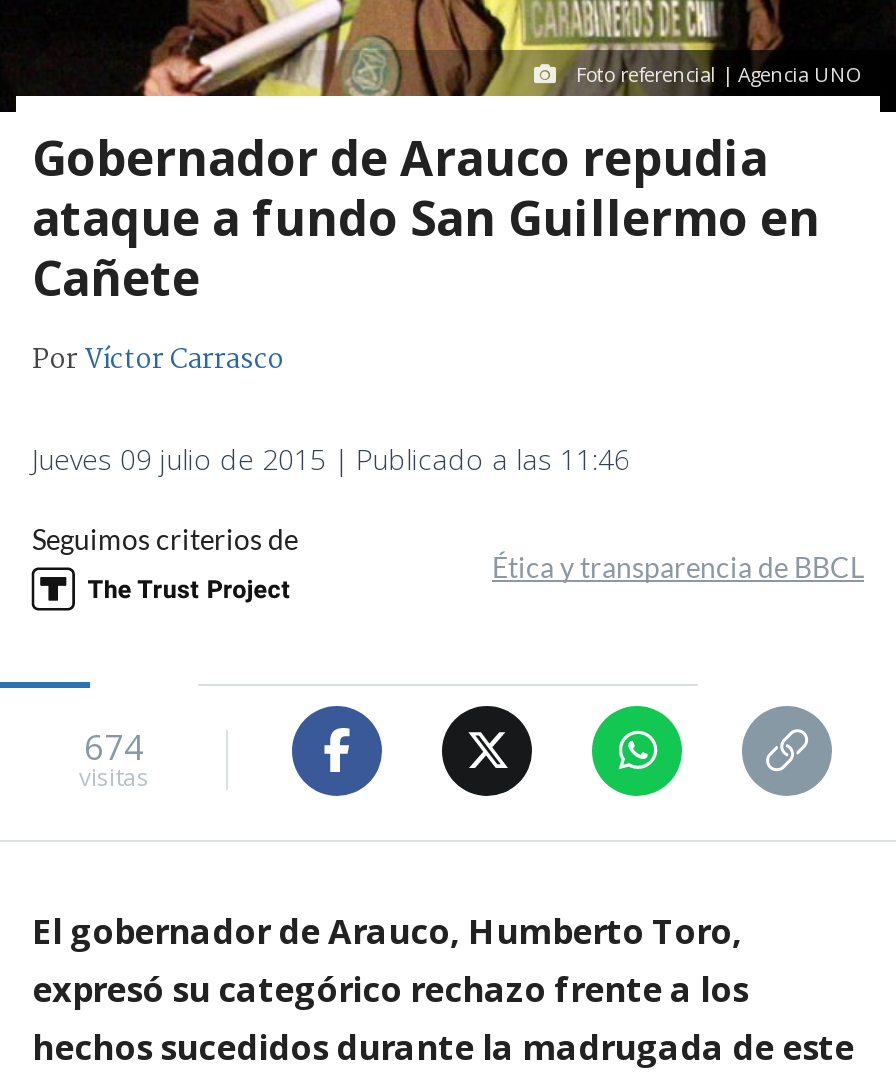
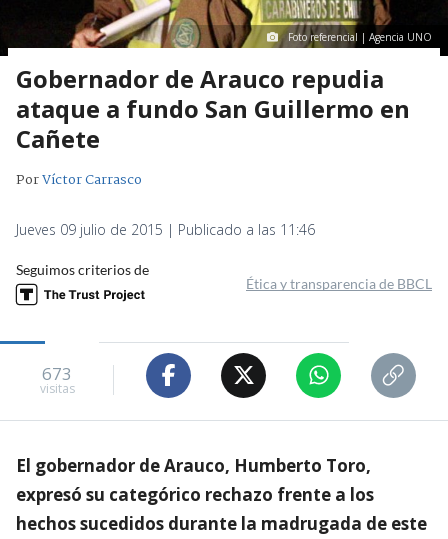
- 674
+ 673
